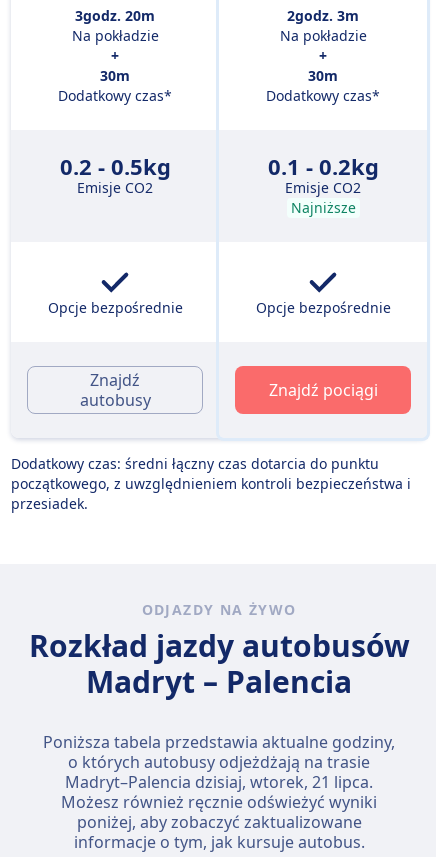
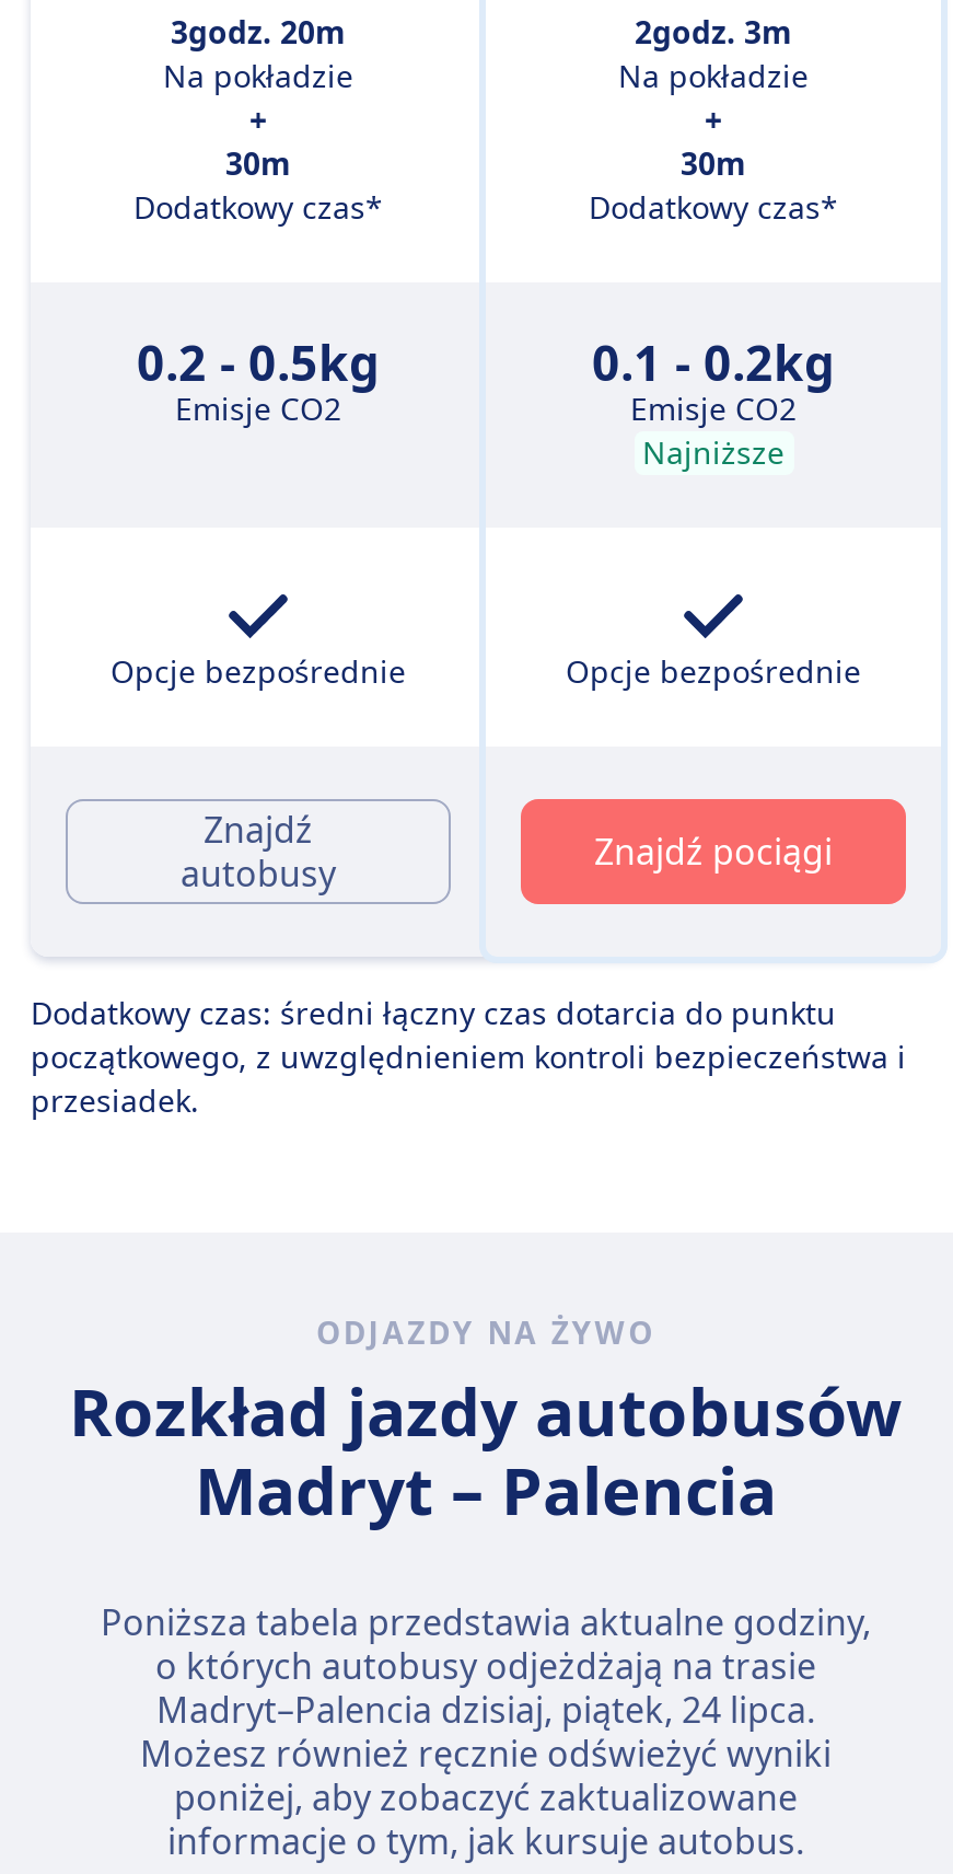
- Madryt–Palencia dzisiaj, wtorek, 21 lipca.
+ Madryt–Palencia dzisiaj, piątek, 24 lipca.
